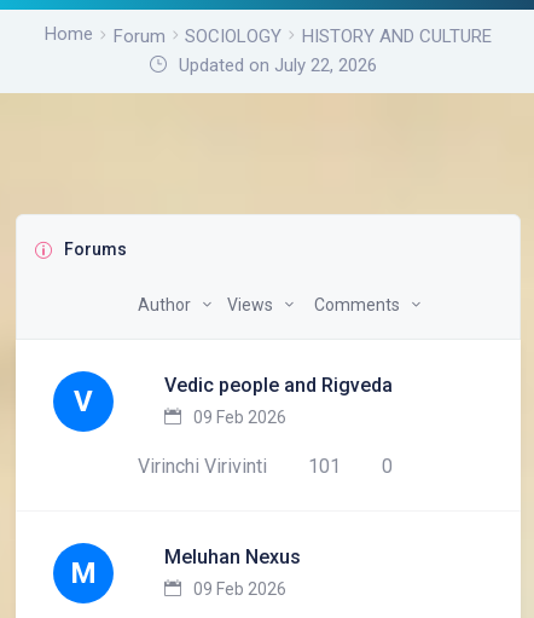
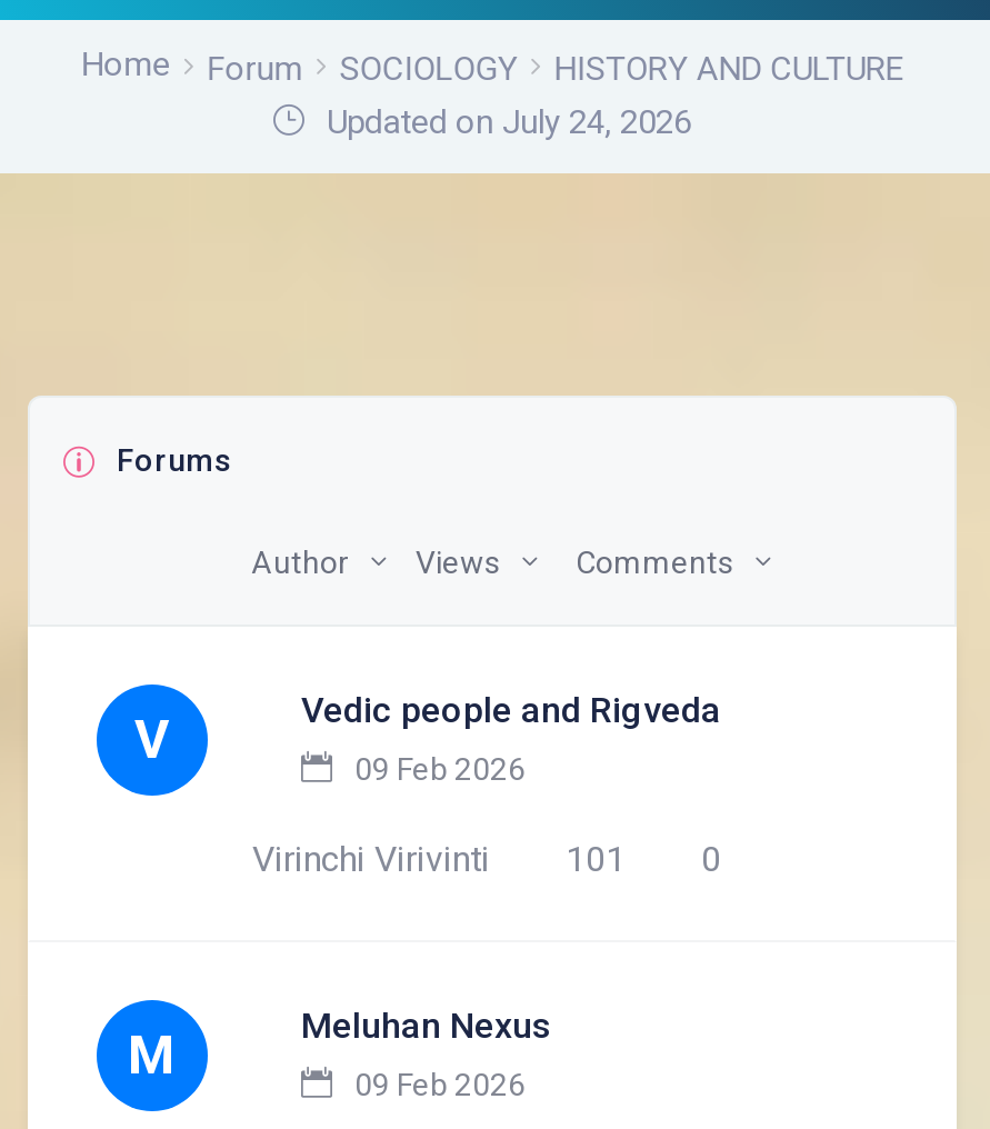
- Updated on July 22, 2026
+ Updated on July 24, 2026
